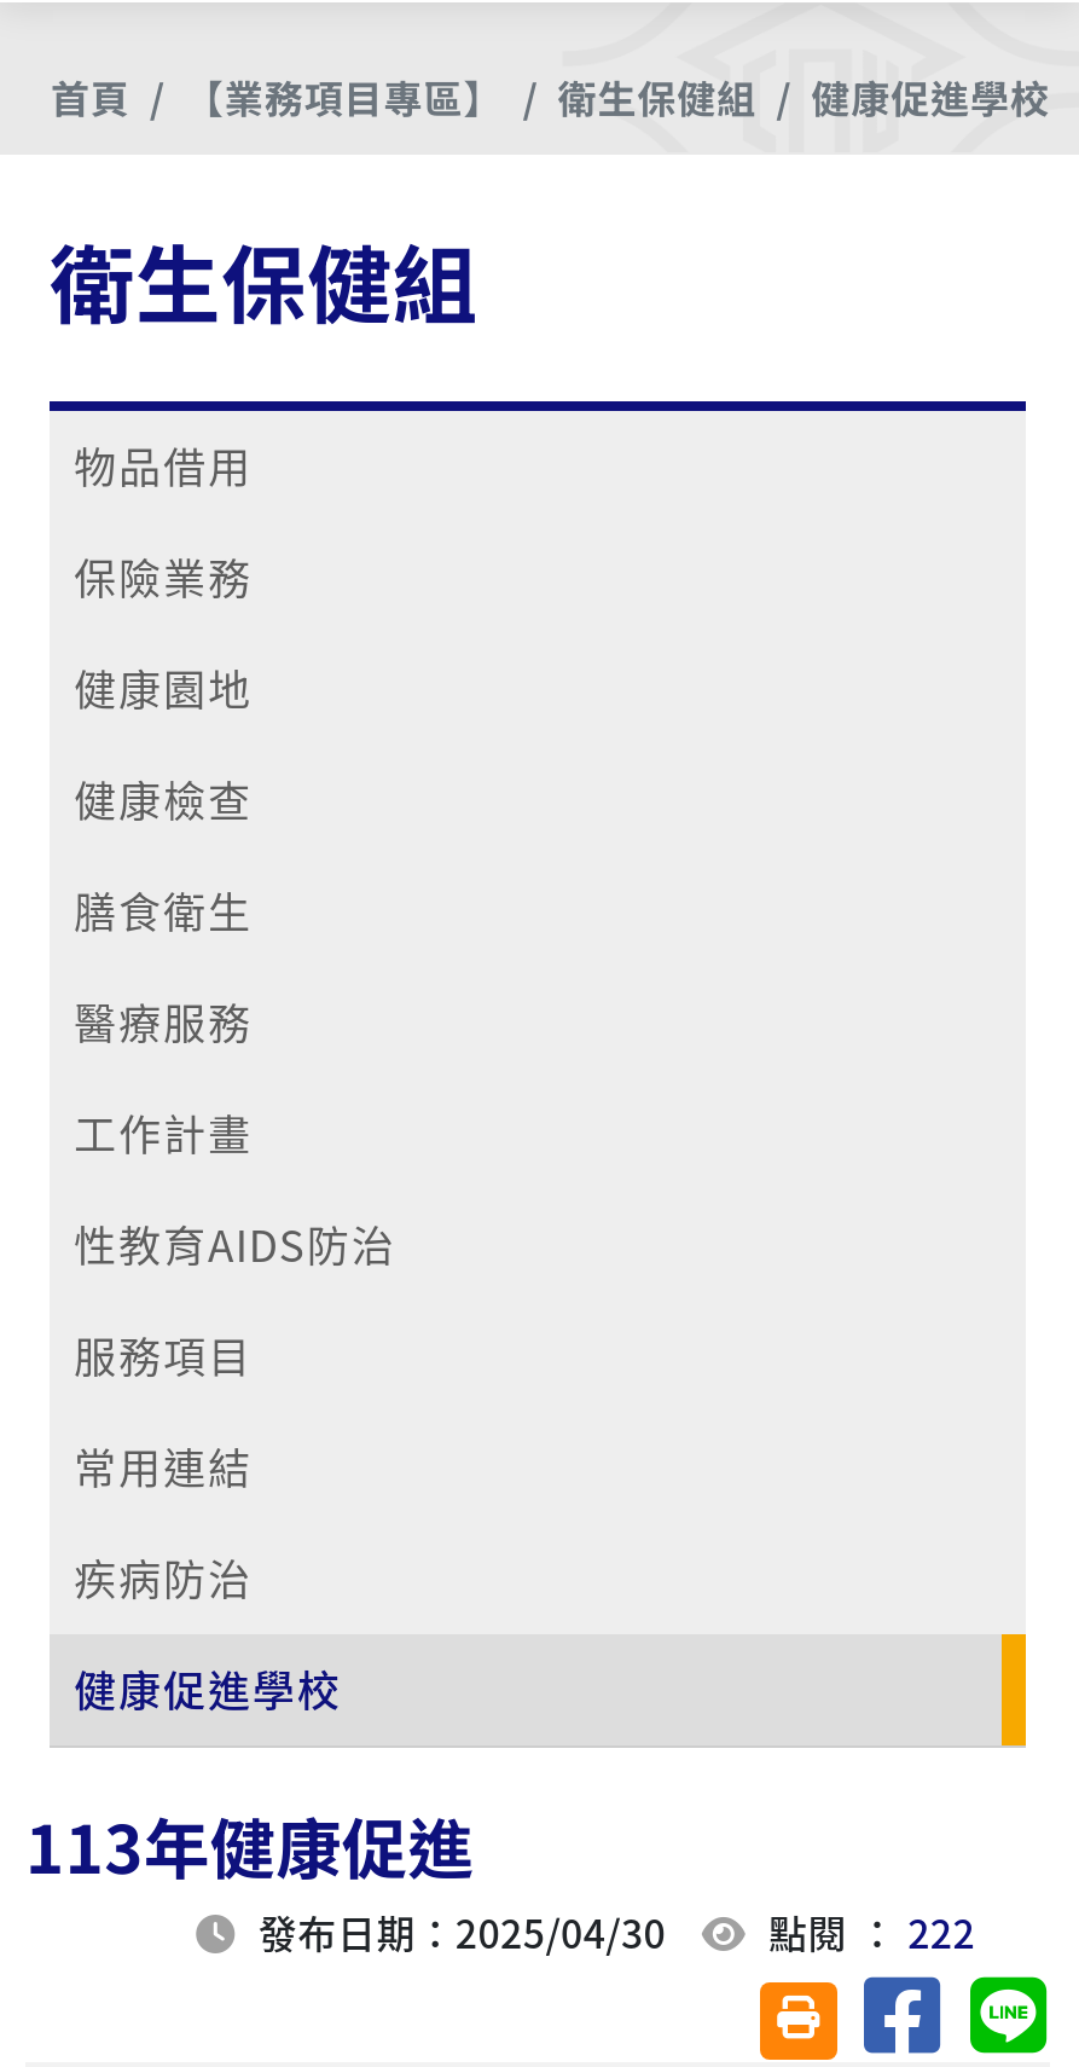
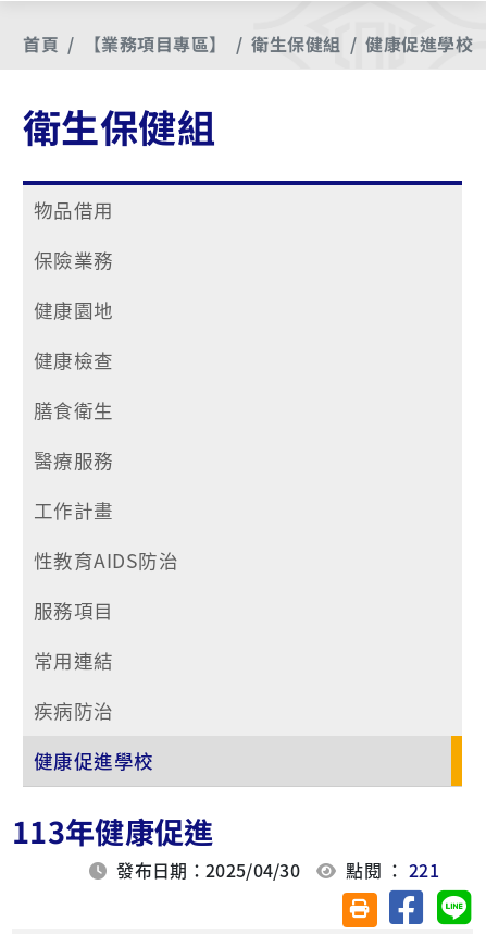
- 發布日期：2025/04/30 點閱 ：222
+ 發布日期：2025/04/30 點閱 ：221
